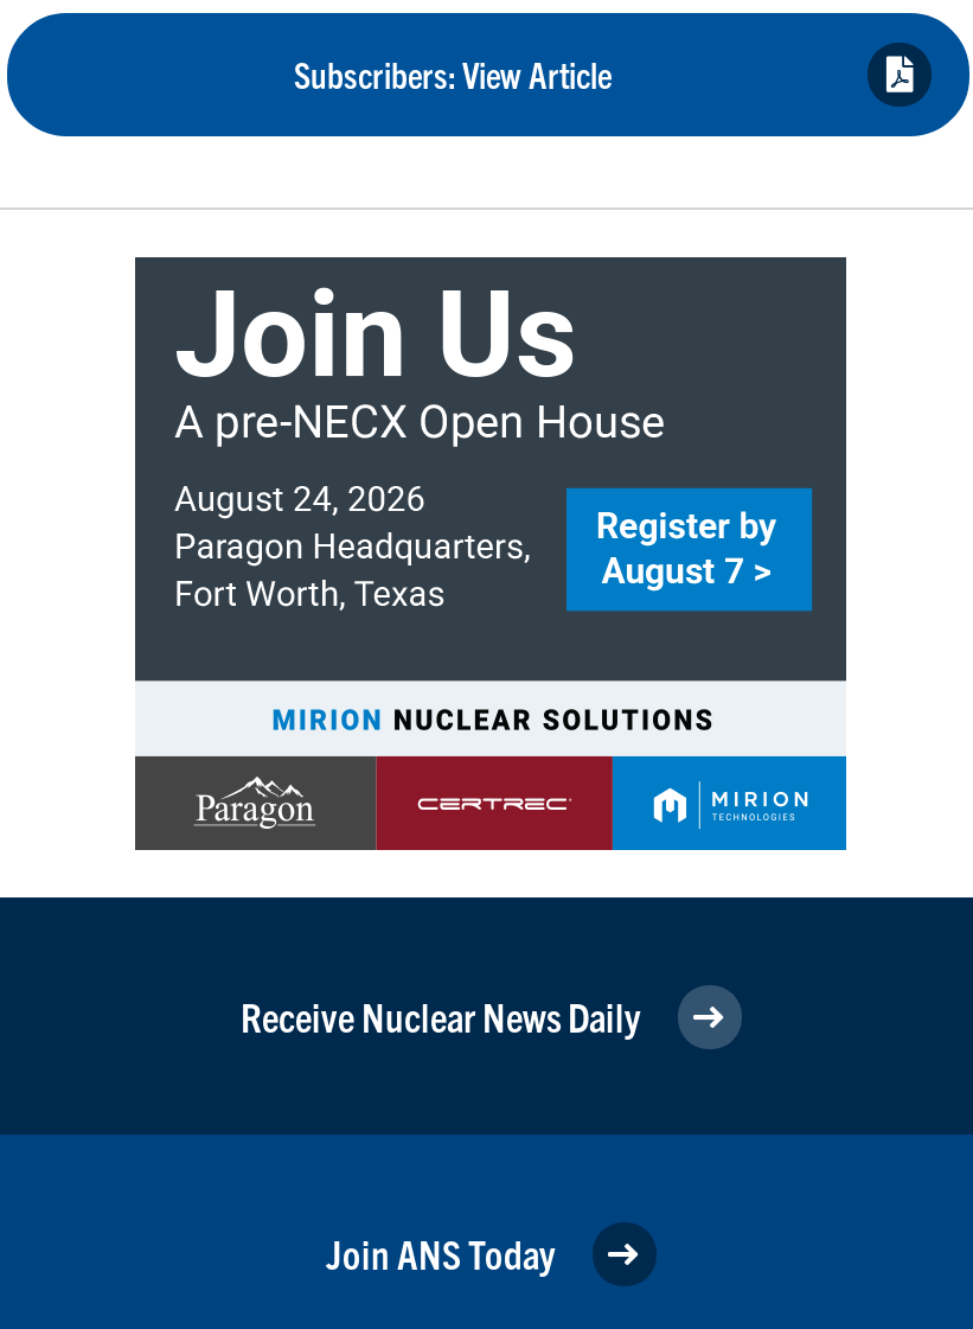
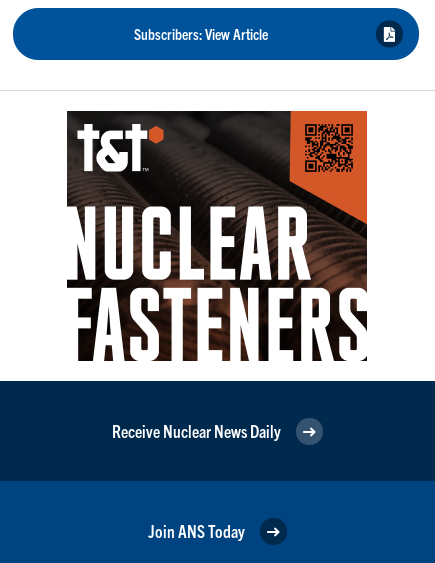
- [image]
+ [image]
